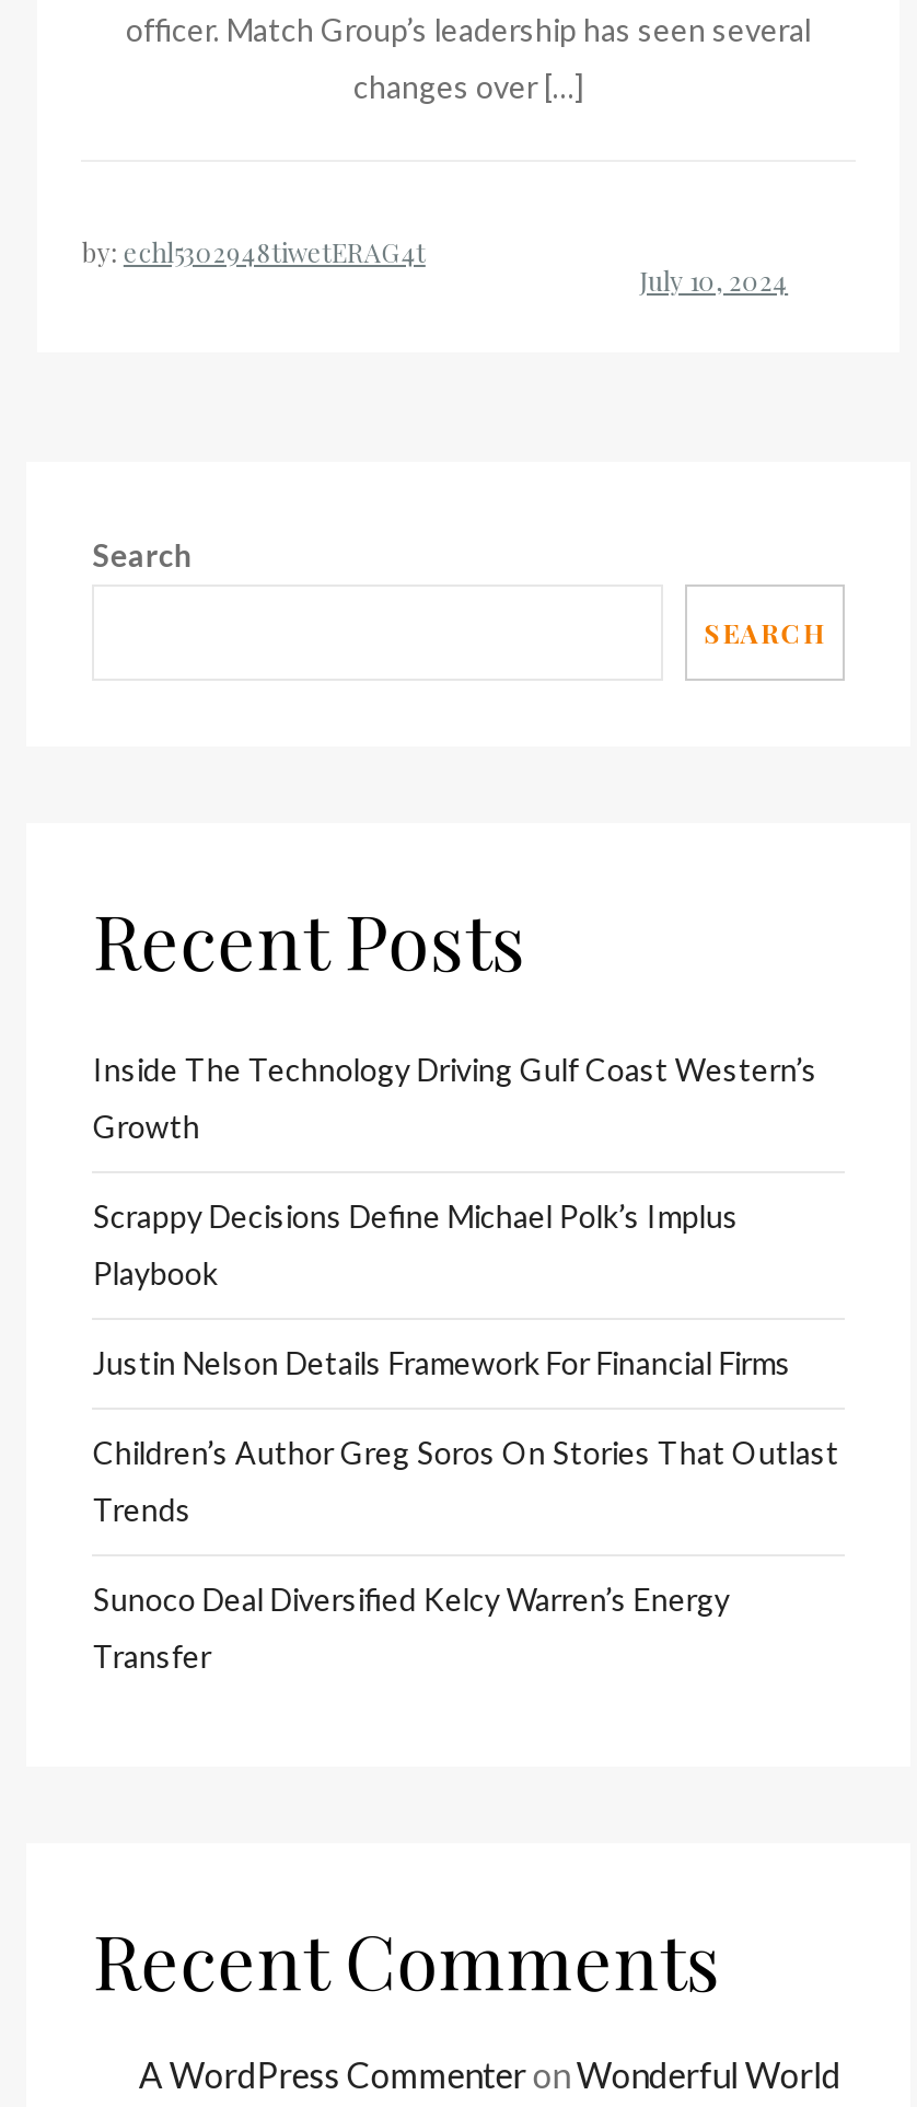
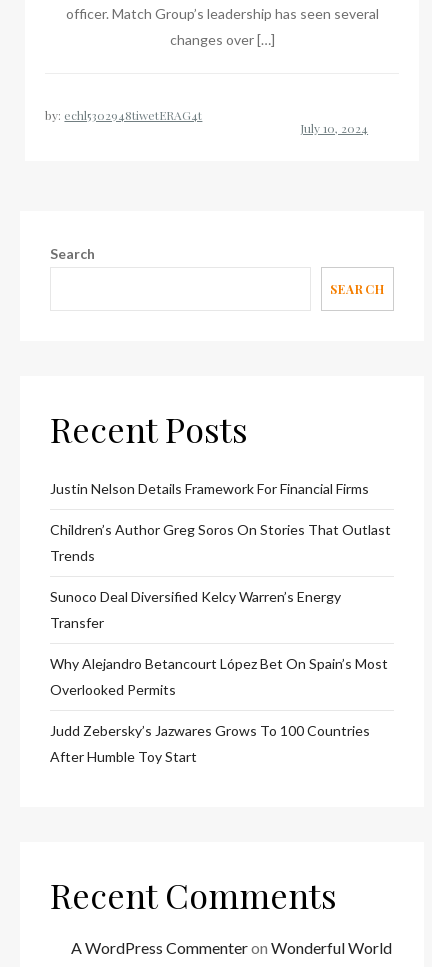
- Inside The Technology Driving Gulf Coast Western’s
- Growth
- Scrappy Decisions Define Michael Polk’s Implus
- Playbook

moved up: Justin Nelson Details Framework For Financial Firms | Children’s Author Greg Soros On Stories That Outlast | Trends | Sunoco Deal Diversified Kelcy Warren’s Energy | Transfer

+ Why Alejandro Betancourt López Bet On Spain’s Most
+ Overlooked Permits
+ Judd Zebersky’s Jazwares Grows To 100 Countries
+ After Humble Toy Start
